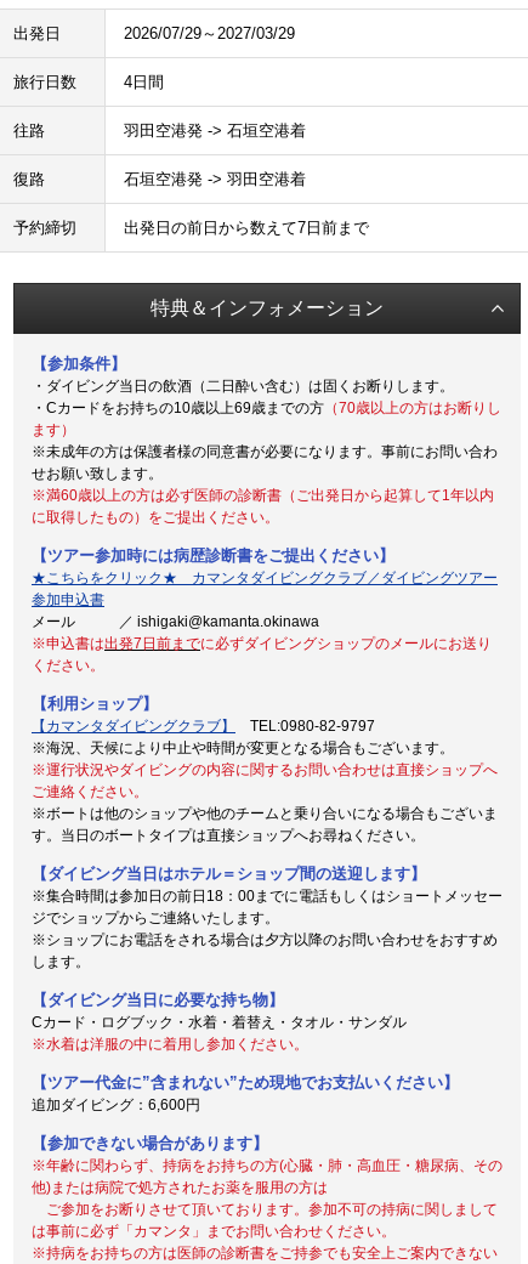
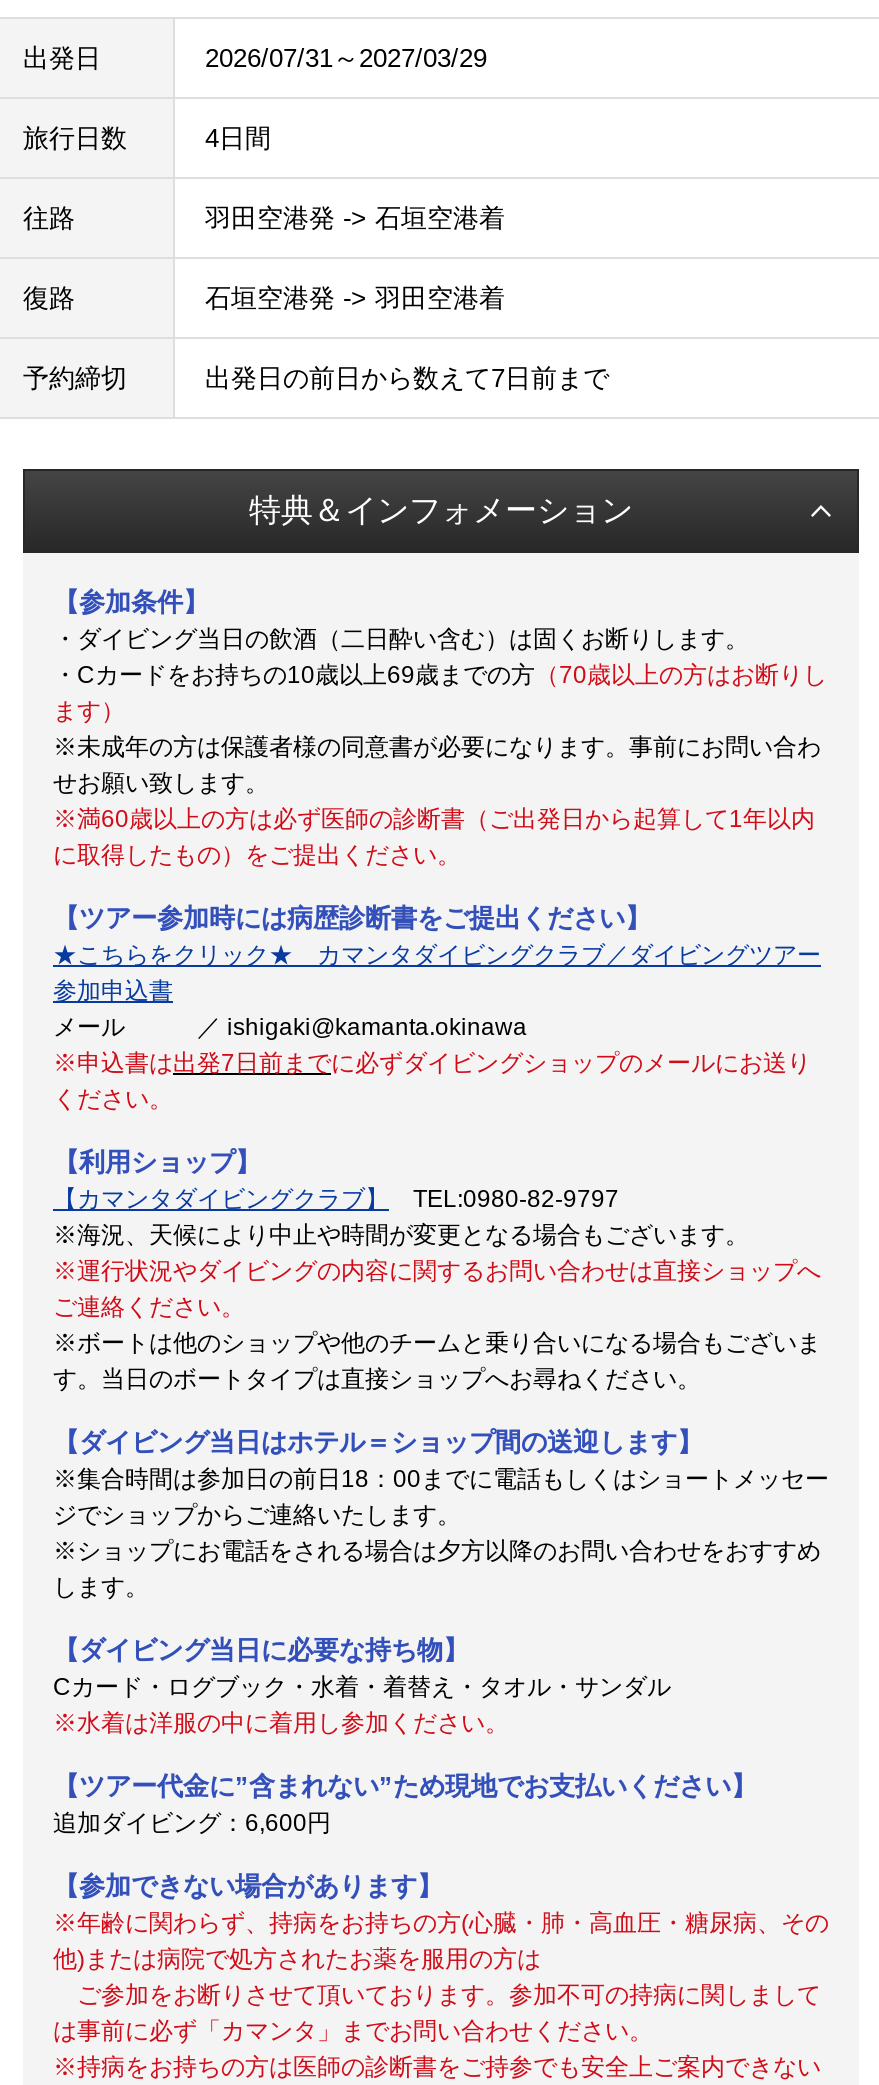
- 2026/07/29～2027/03/29
+ 2026/07/31～2027/03/29
